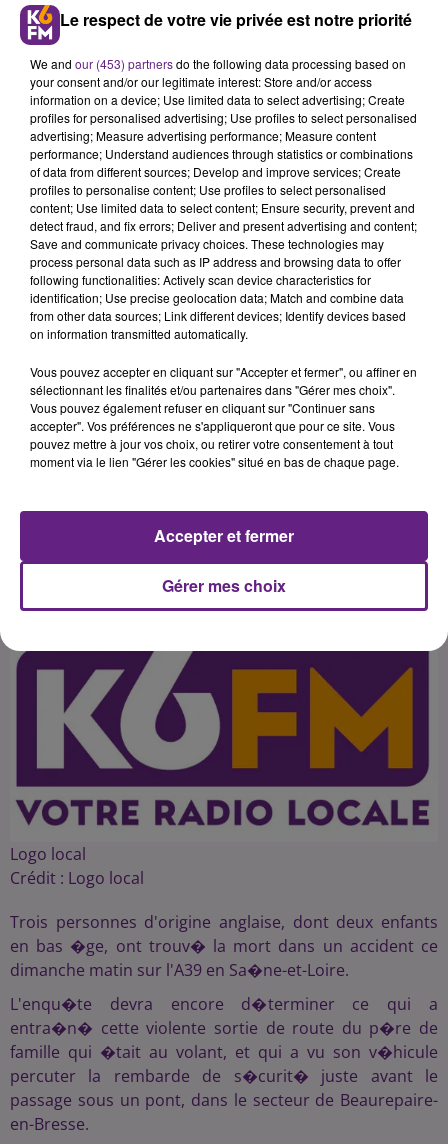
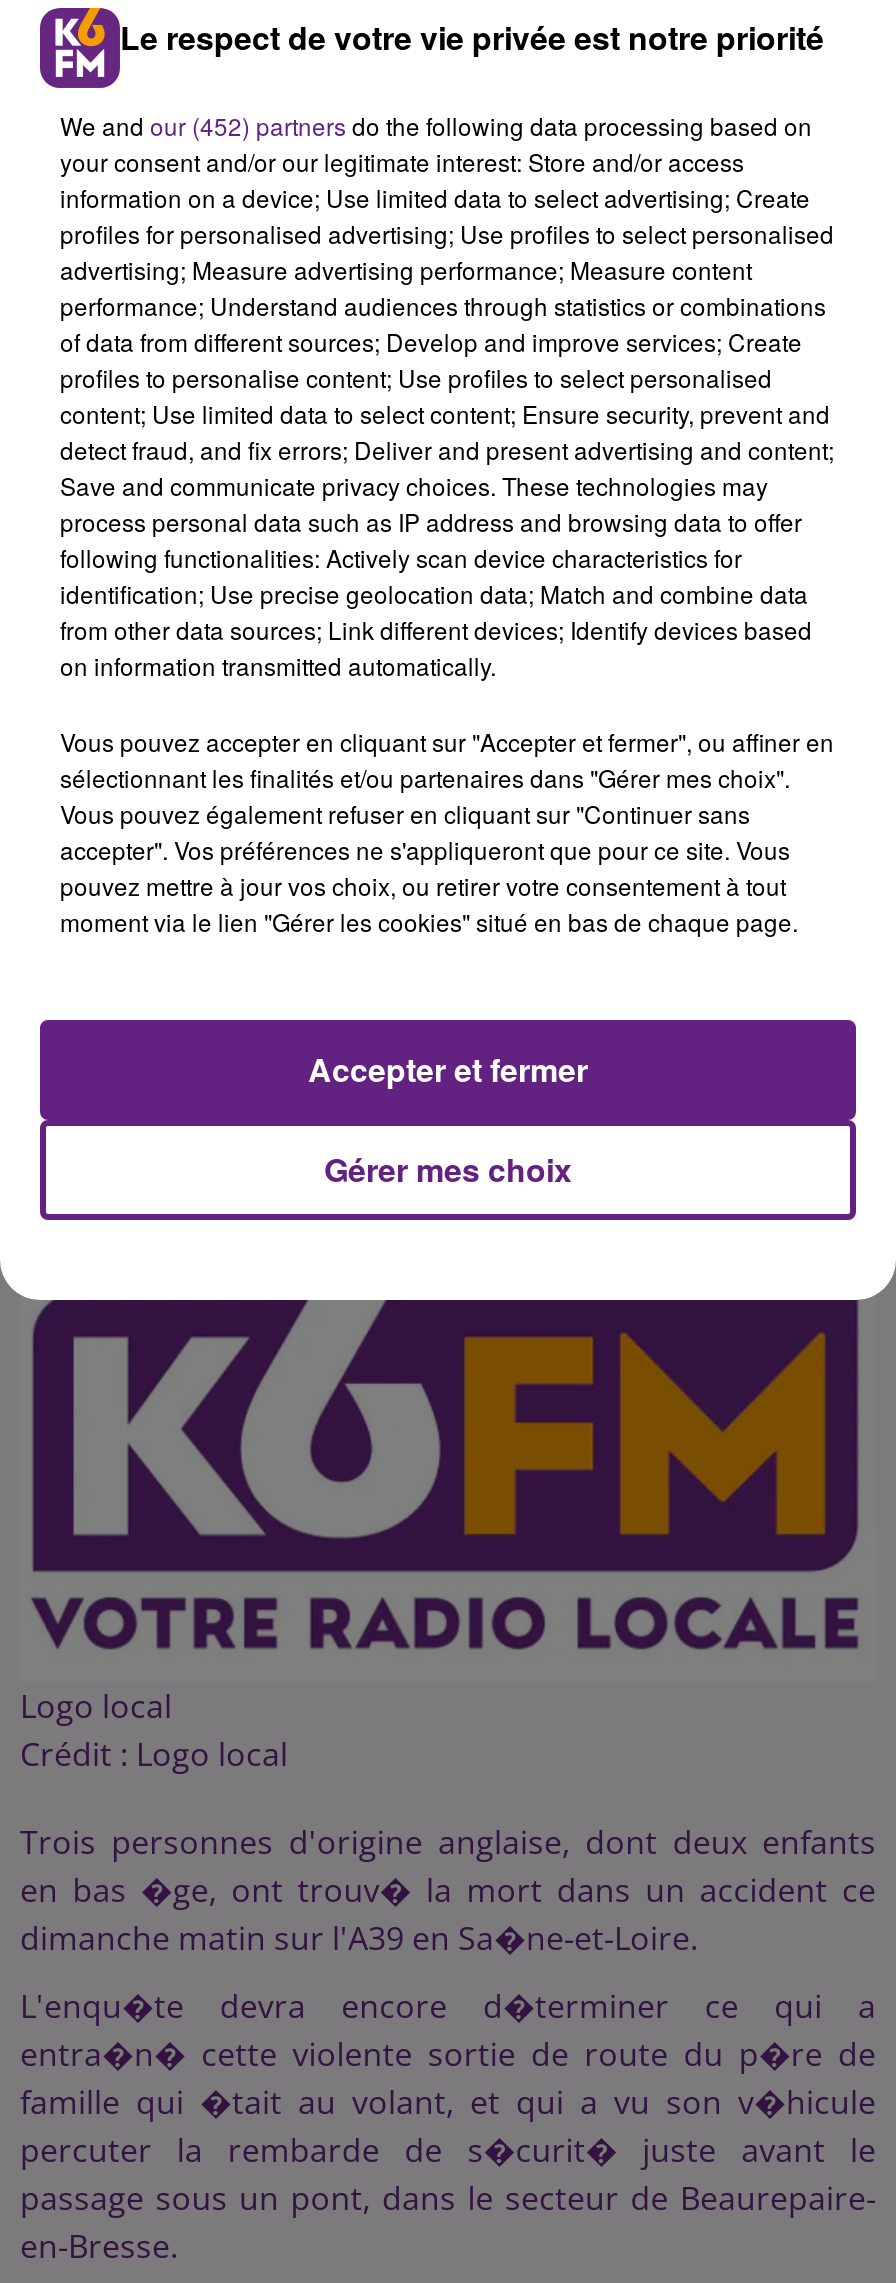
- We and our (453) partners do the following data processing based on
+ We and our (452) partners do the following data processing based on
